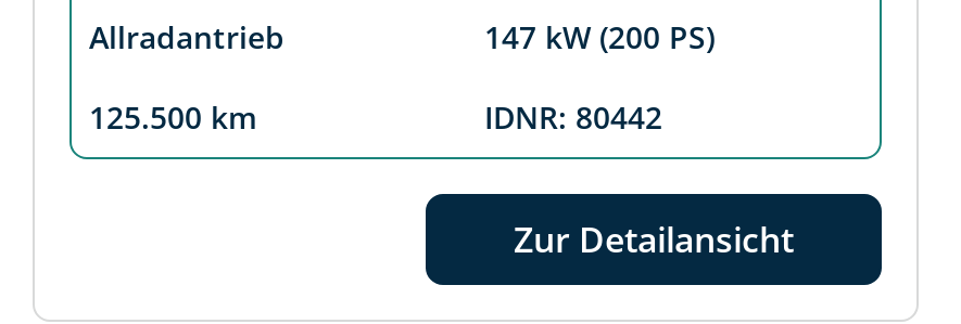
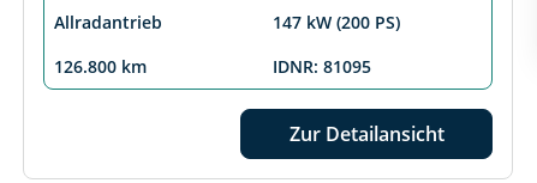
- 125.500 km
+ 126.800 km

- IDNR: 80442
+ IDNR: 81095
